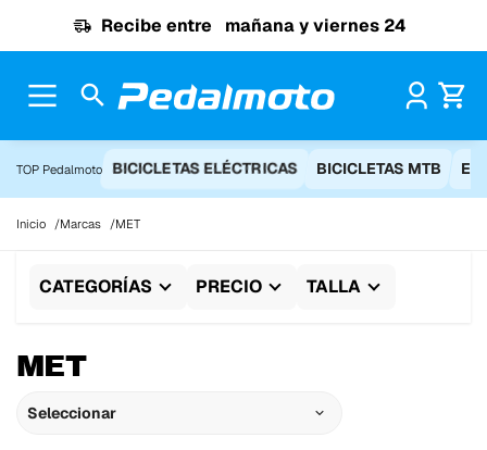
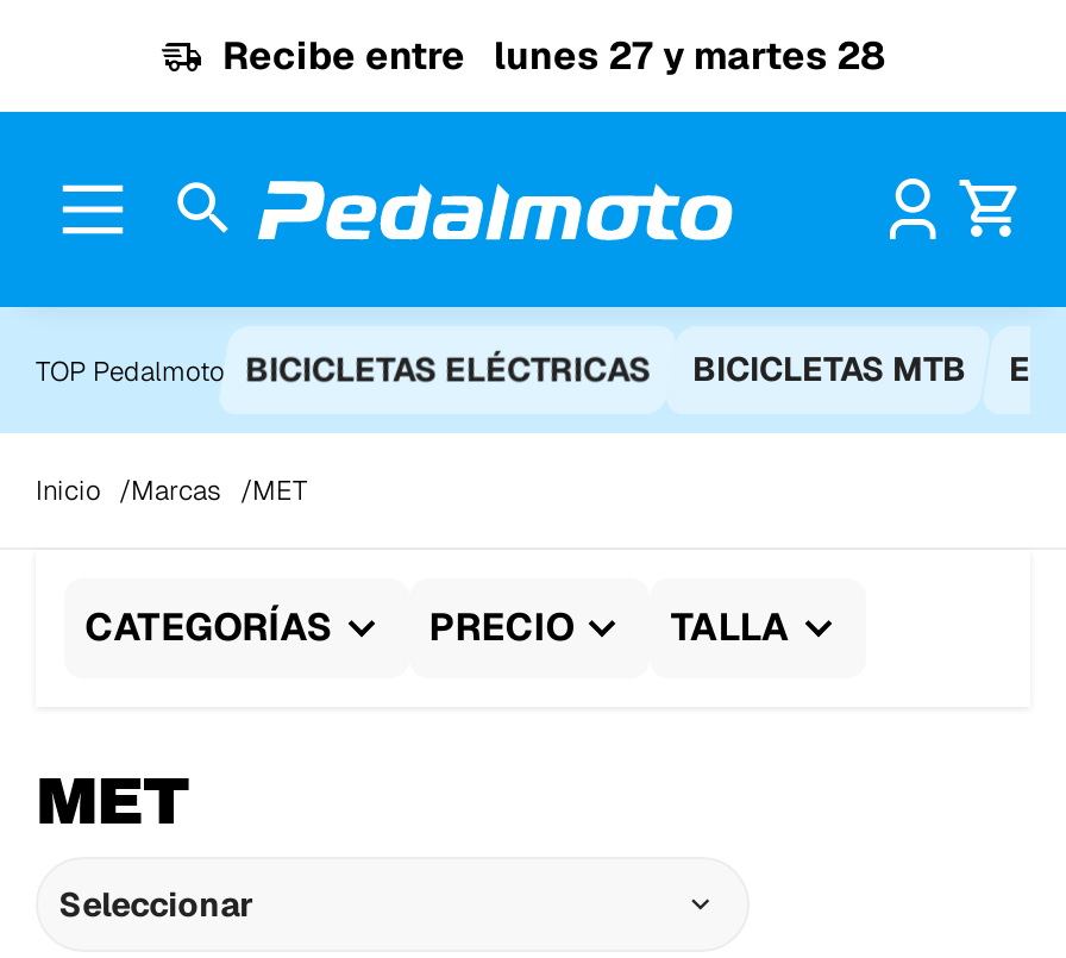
- Recibe entre mañana y viernes 24
+ Recibe entre lunes 27 y martes 28
